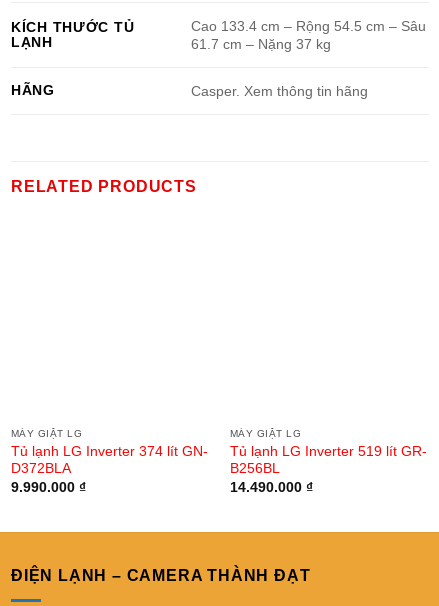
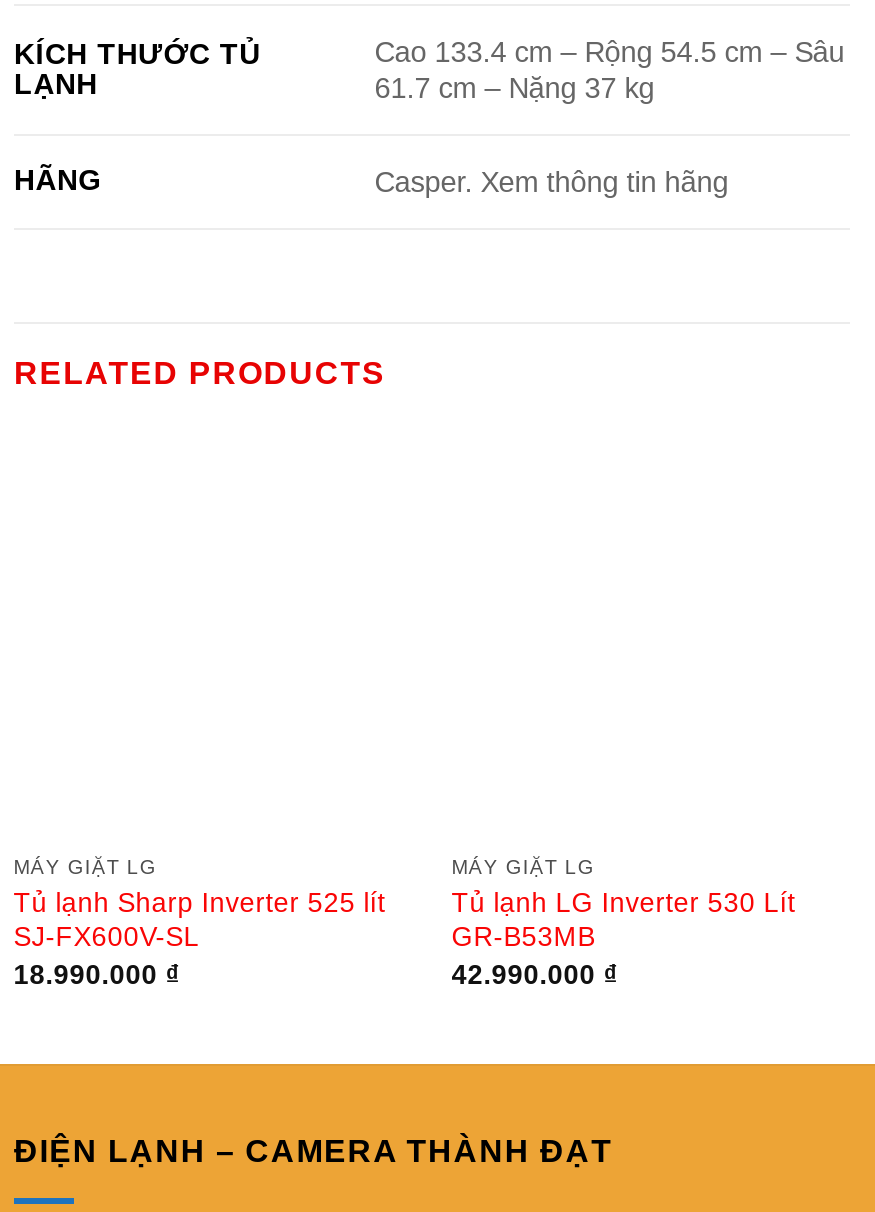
- Tủ lạnh LG Inverter 374 lít GN-
- D372BLA
- 9.990.000 ₫
+ Tủ lạnh Sharp Inverter 525 lít
+ SJ-FX600V-SL
+ 18.990.000 ₫

- Tủ lạnh LG Inverter 519 lít GR-
- B256BL
- 14.490.000 ₫
+ Tủ lạnh LG Inverter 530 Lít
+ GR-B53MB
+ 42.990.000 ₫
